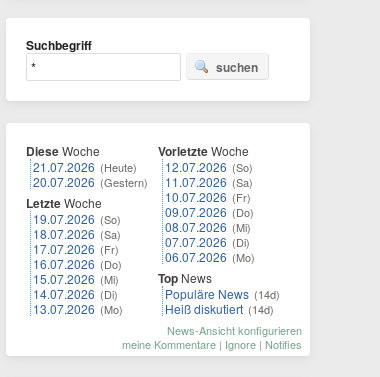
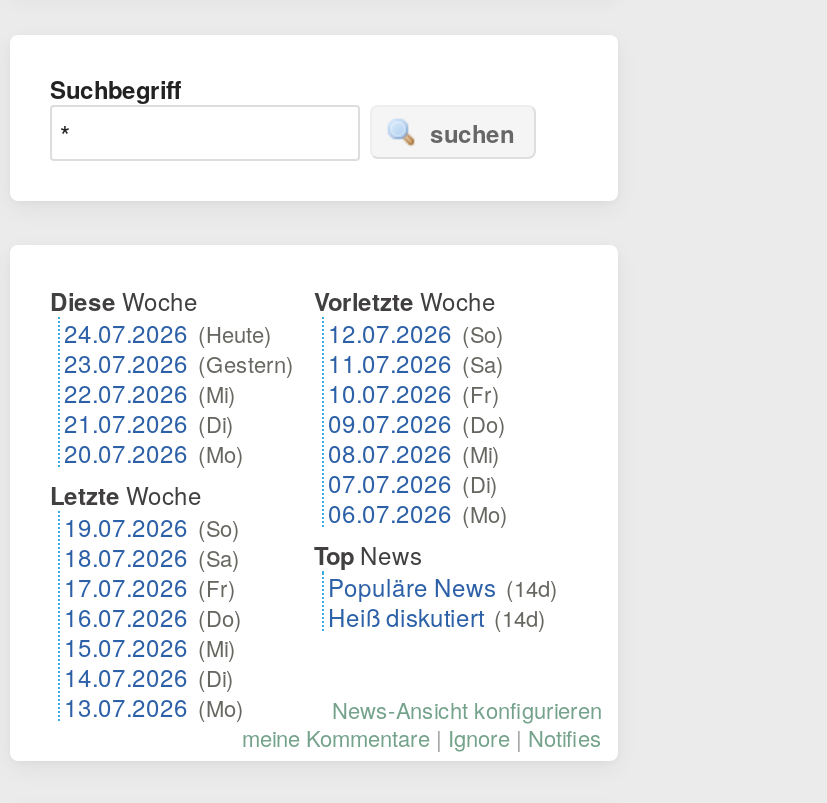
- 21.07.2026 (Heute)
- 20.07.2026 (Gestern)
+ 24.07.2026 (Heute)
+ 23.07.2026 (Gestern)
+ 22.07.2026 (Mi)
+ 21.07.2026 (Di)
+ 20.07.2026 (Mo)

moved down: Letzte Woche | 19.07.2026 (So) | 18.07.2026 (Sa) | 17.07.2026 (Fr) | 16.07.2026 (Do) | 15.07.2026 (Mi) | 14.07.2026 (Di) | 13.07.2026 (Mo)
